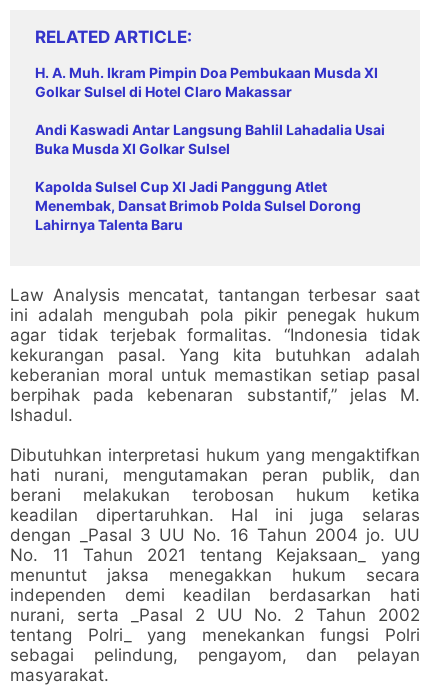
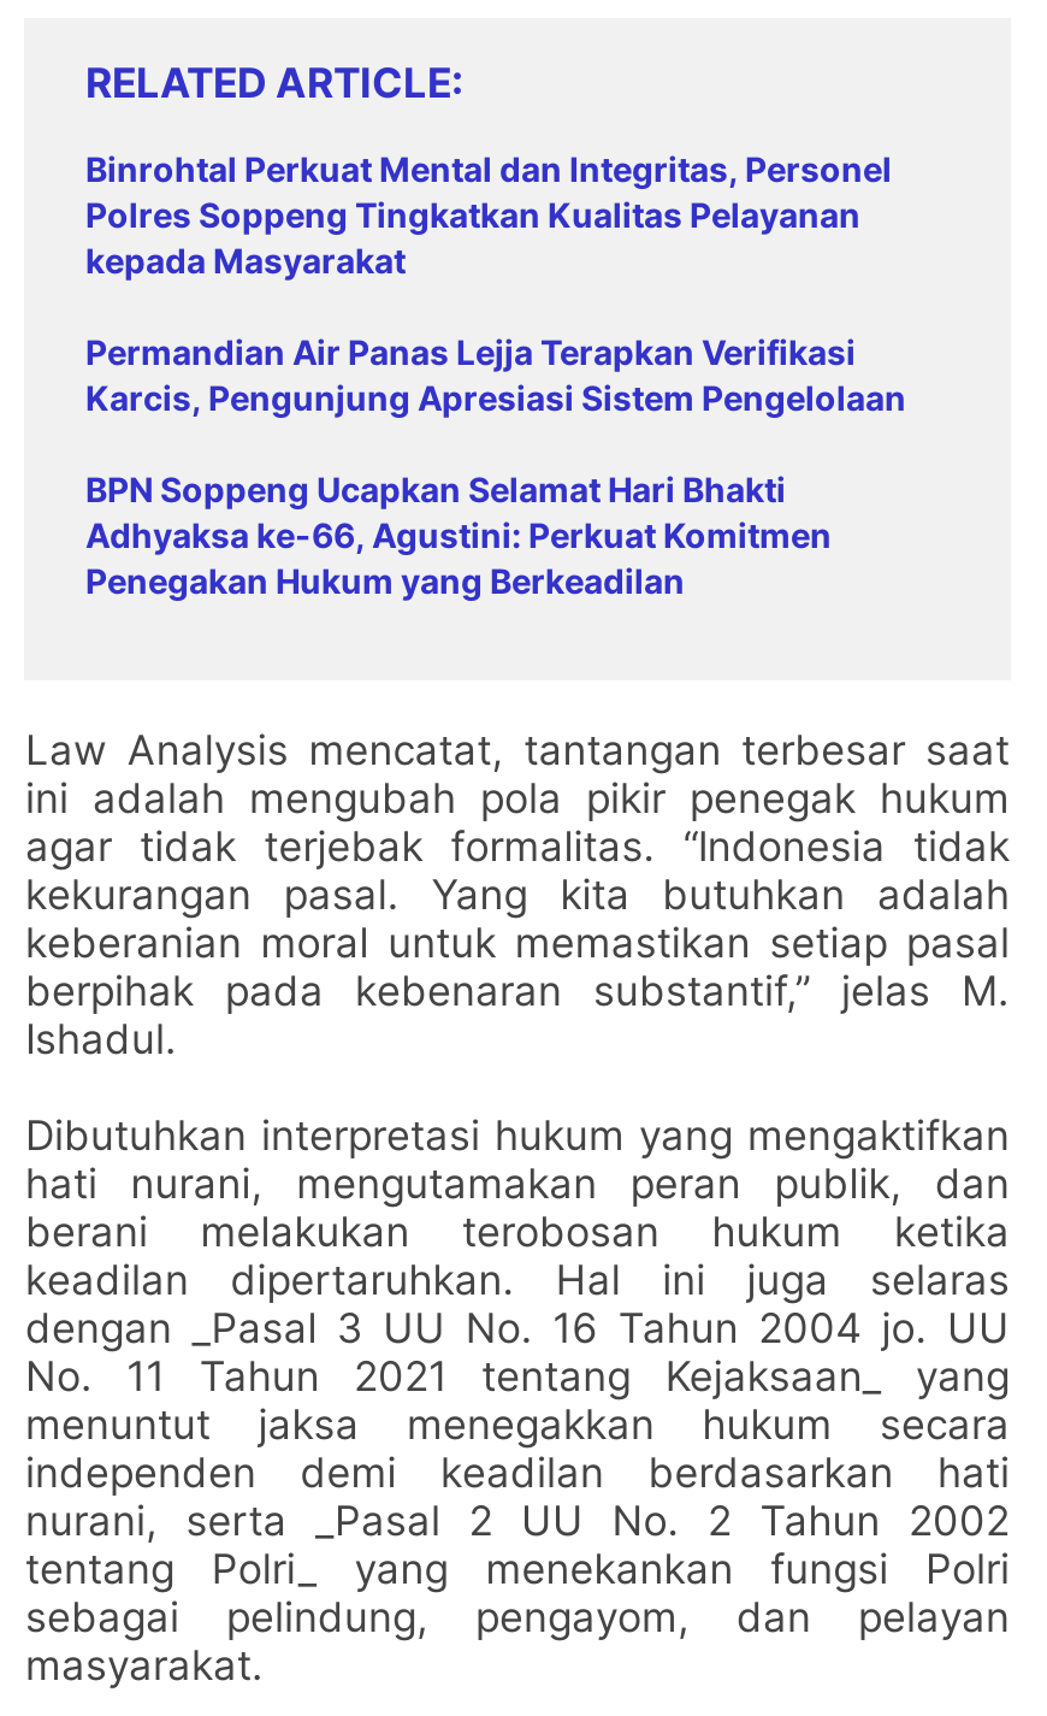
- H. A. Muh. Ikram Pimpin Doa Pembukaan Musda XI
- Golkar Sulsel di Hotel Claro Makassar
+ Binrohtal Perkuat Mental dan Integritas, Personel
+ Polres Soppeng Tingkatkan Kualitas Pelayanan
+ kepada Masyarakat

- Andi Kaswadi Antar Langsung Bahlil Lahadalia Usai
- Buka Musda XI Golkar Sulsel
+ Permandian Air Panas Lejja Terapkan Verifikasi
+ Karcis, Pengunjung Apresiasi Sistem Pengelolaan

- Kapolda Sulsel Cup XI Jadi Panggung Atlet
- Menembak, Dansat Brimob Polda Sulsel Dorong
- Lahirnya Talenta Baru
+ BPN Soppeng Ucapkan Selamat Hari Bhakti
+ Adhyaksa ke-66, Agustini: Perkuat Komitmen
+ Penegakan Hukum yang Berkeadilan
